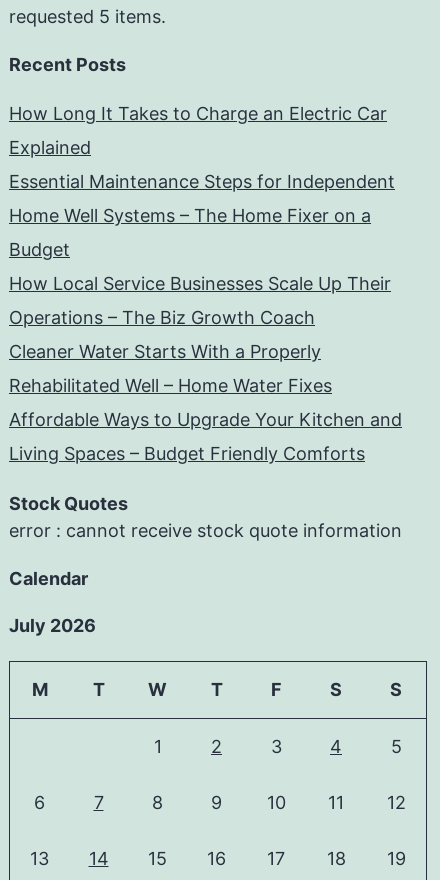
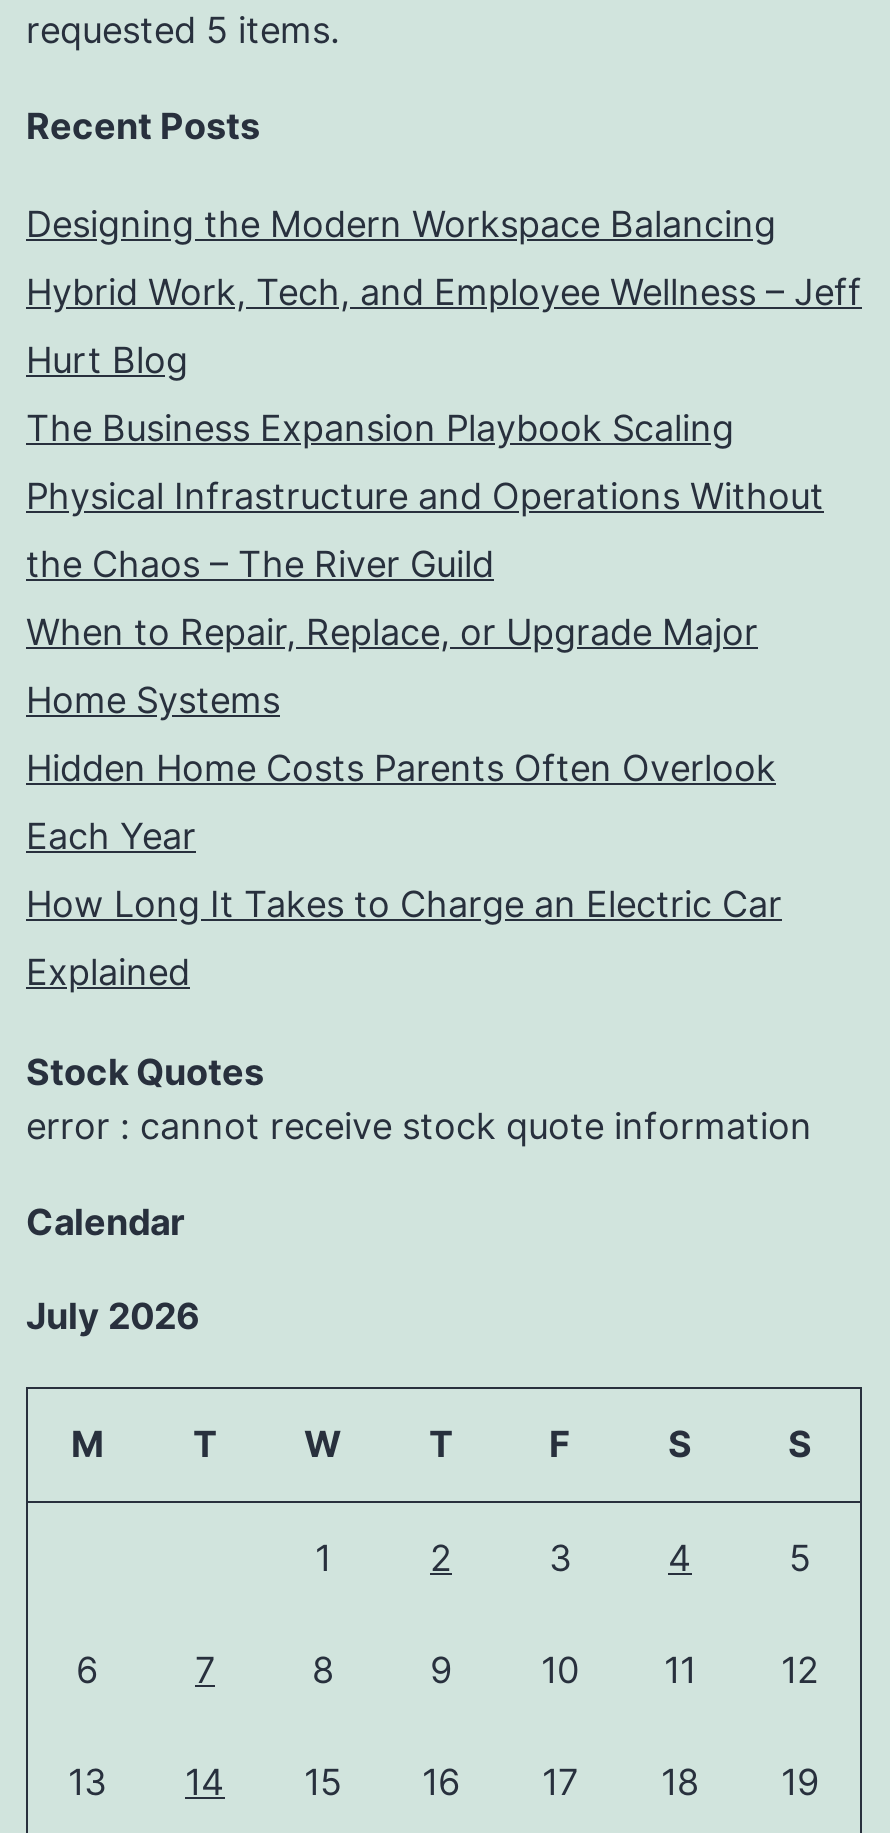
+ Designing the Modern Workspace Balancing
+ Hybrid Work, Tech, and Employee Wellness – Jeff
+ Hurt Blog
+ The Business Expansion Playbook Scaling
+ Physical Infrastructure and Operations Without
+ the Chaos – The River Guild
+ When to Repair, Replace, or Upgrade Major
+ Home Systems
+ Hidden Home Costs Parents Often Overlook
+ Each Year

moved down: How Long It Takes to Charge an Electric Car | Explained

- Essential Maintenance Steps for Independent
- Home Well Systems – The Home Fixer on a
- Budget
- How Local Service Businesses Scale Up Their
- Operations – The Biz Growth Coach
- Cleaner Water Starts With a Properly
- Rehabilitated Well – Home Water Fixes
- Affordable Ways to Upgrade Your Kitchen and
- Living Spaces – Budget Friendly Comforts
